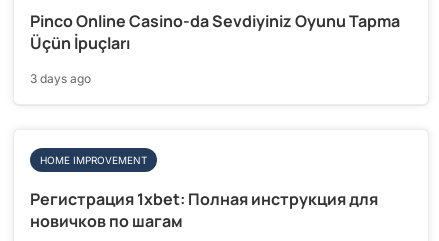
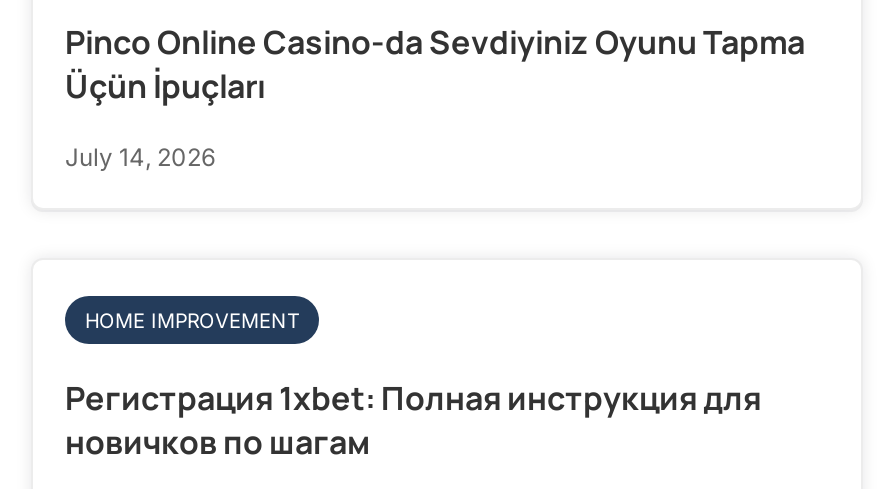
- 3 days ago
+ July 14, 2026
